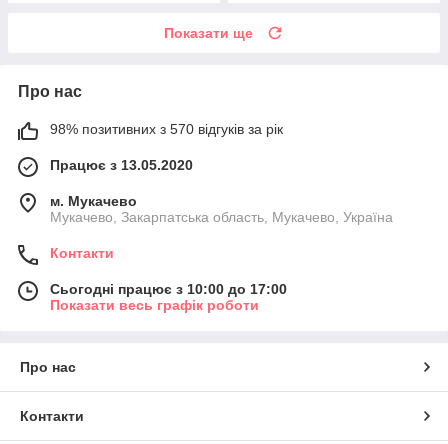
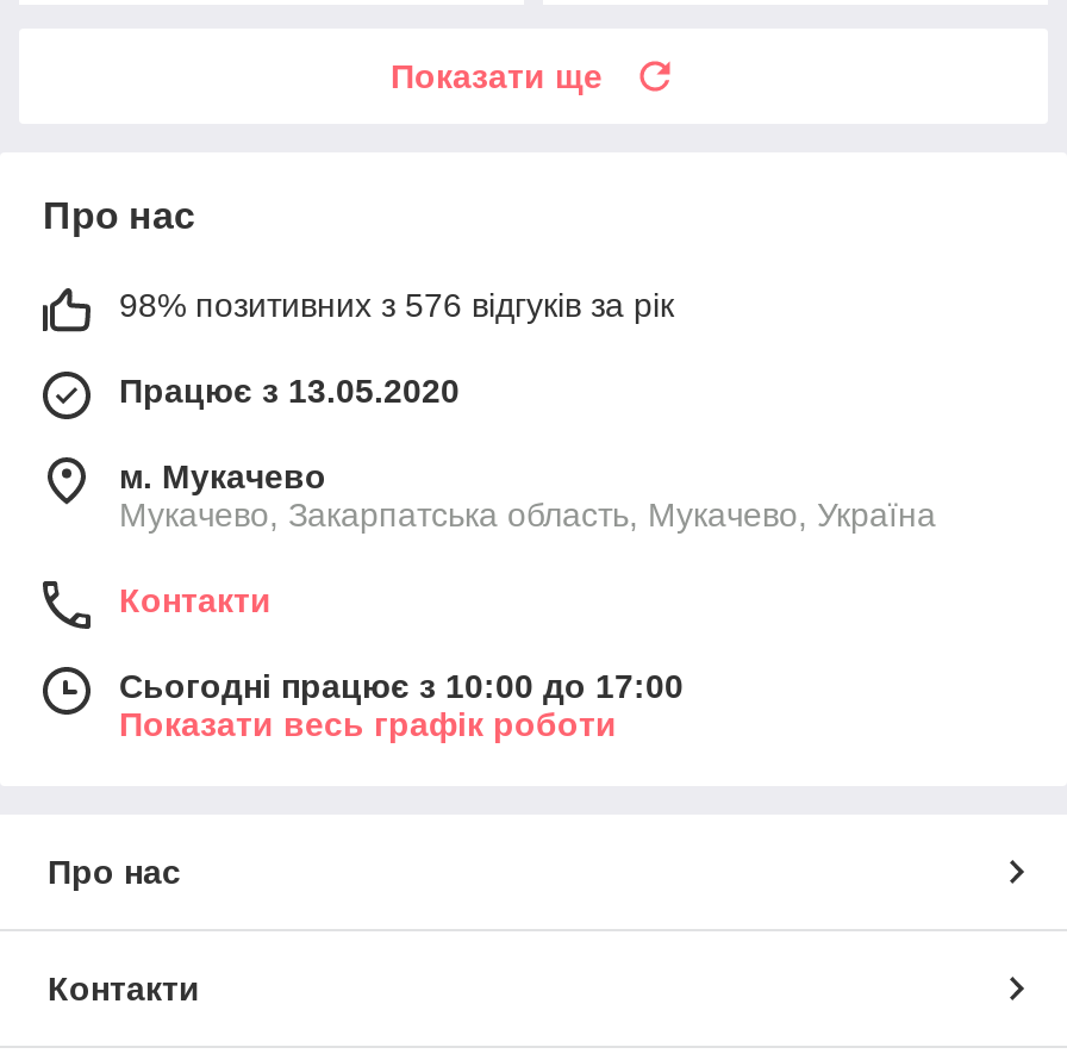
- 98% позитивних з 570 відгуків за рік
+ 98% позитивних з 576 відгуків за рік
